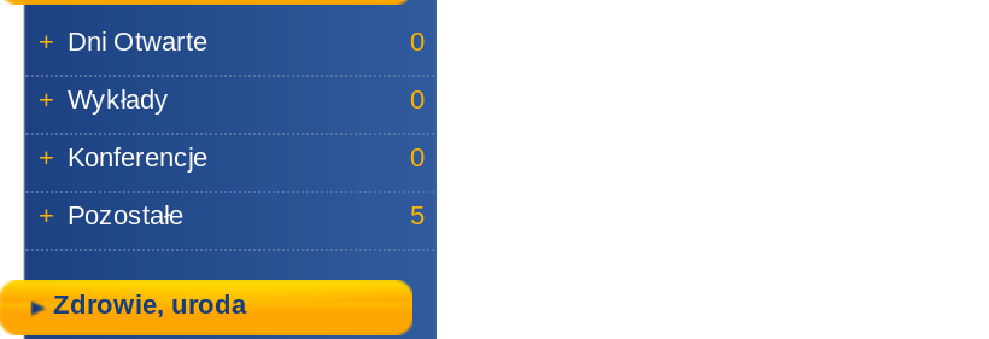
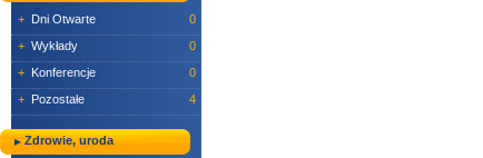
- 5
+ 4
